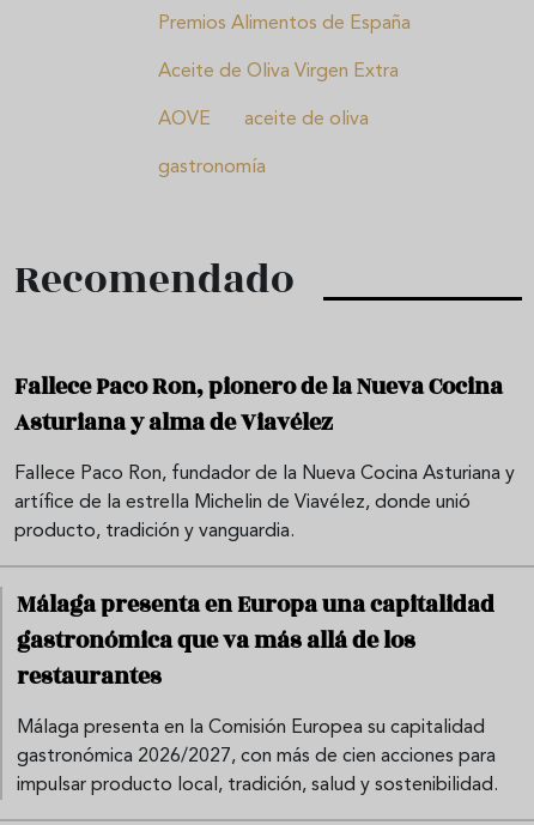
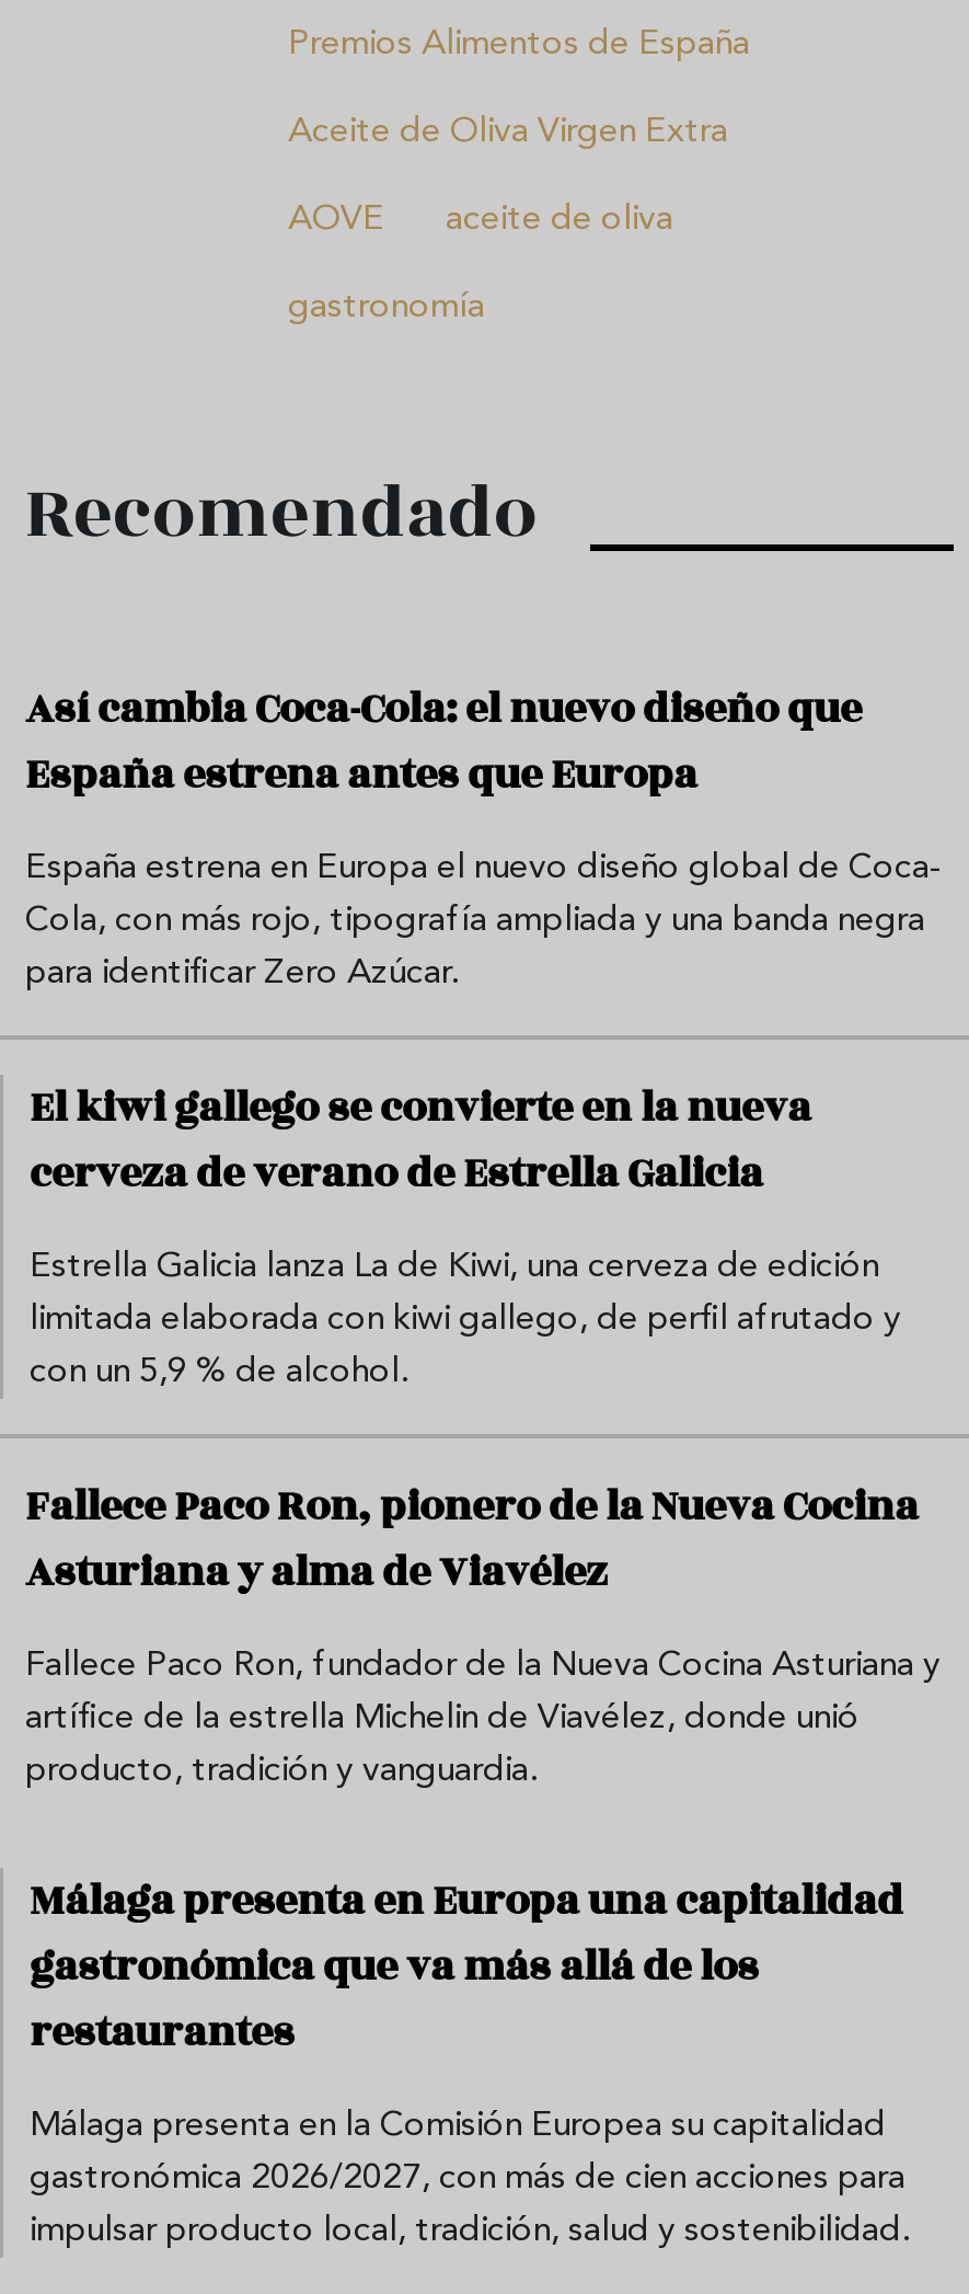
+ Así cambia Coca-Cola: el nuevo diseño que
+ España estrena antes que Europa
+ España estrena en Europa el nuevo diseño global de Coca-
+ Cola, con más rojo, tipografía ampliada y una banda negra
+ para identificar Zero Azúcar.
+ El kiwi gallego se convierte en la nueva
+ cerveza de verano de Estrella Galicia
+ Estrella Galicia lanza La de Kiwi, una cerveza de edición
+ limitada elaborada con kiwi gallego, de perfil afrutado y
+ con un 5,9 % de alcohol.
